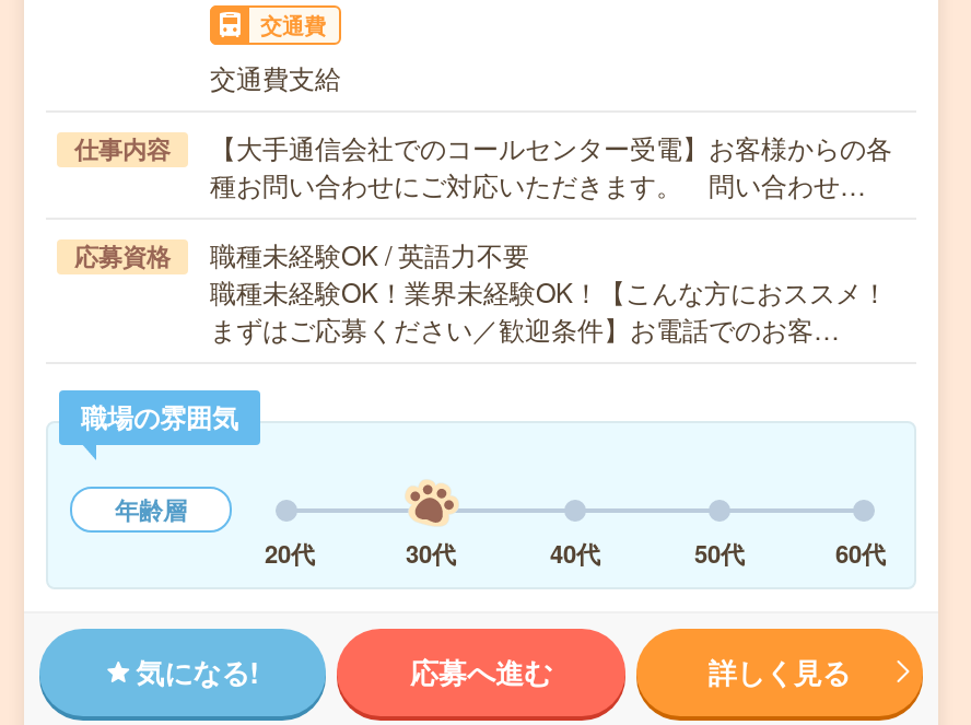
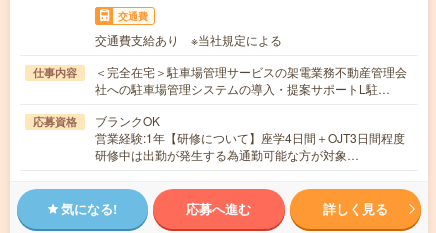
- 交通費支給
+ 交通費支給あり ※当社規定による

- 【大手通信会社でのコールセンター受電】お客様からの各
- 種お問い合わせにご対応いただきます。 問い合わせ…
+ ＜完全在宅＞駐車場管理サービスの架電業務不動産管理会
+ 社への駐車場管理システムの導入・提案サポートL駐…

- 職種未経験OK / 英語力不要
- 職種未経験OK！業界未経験OK！【こんな方におススメ！
- まずはご応募ください／歓迎条件】お電話でのお客…
- 職場の雰囲気
- 年齢層
- 20代
- 30代
- 40代
- 50代
- 60代
+ ブランクOK
+ 営業経験:1年【研修について】座学4日間＋OJT3日間程度
+ 研修中は出勤が発生する為通勤可能な方が対象…
